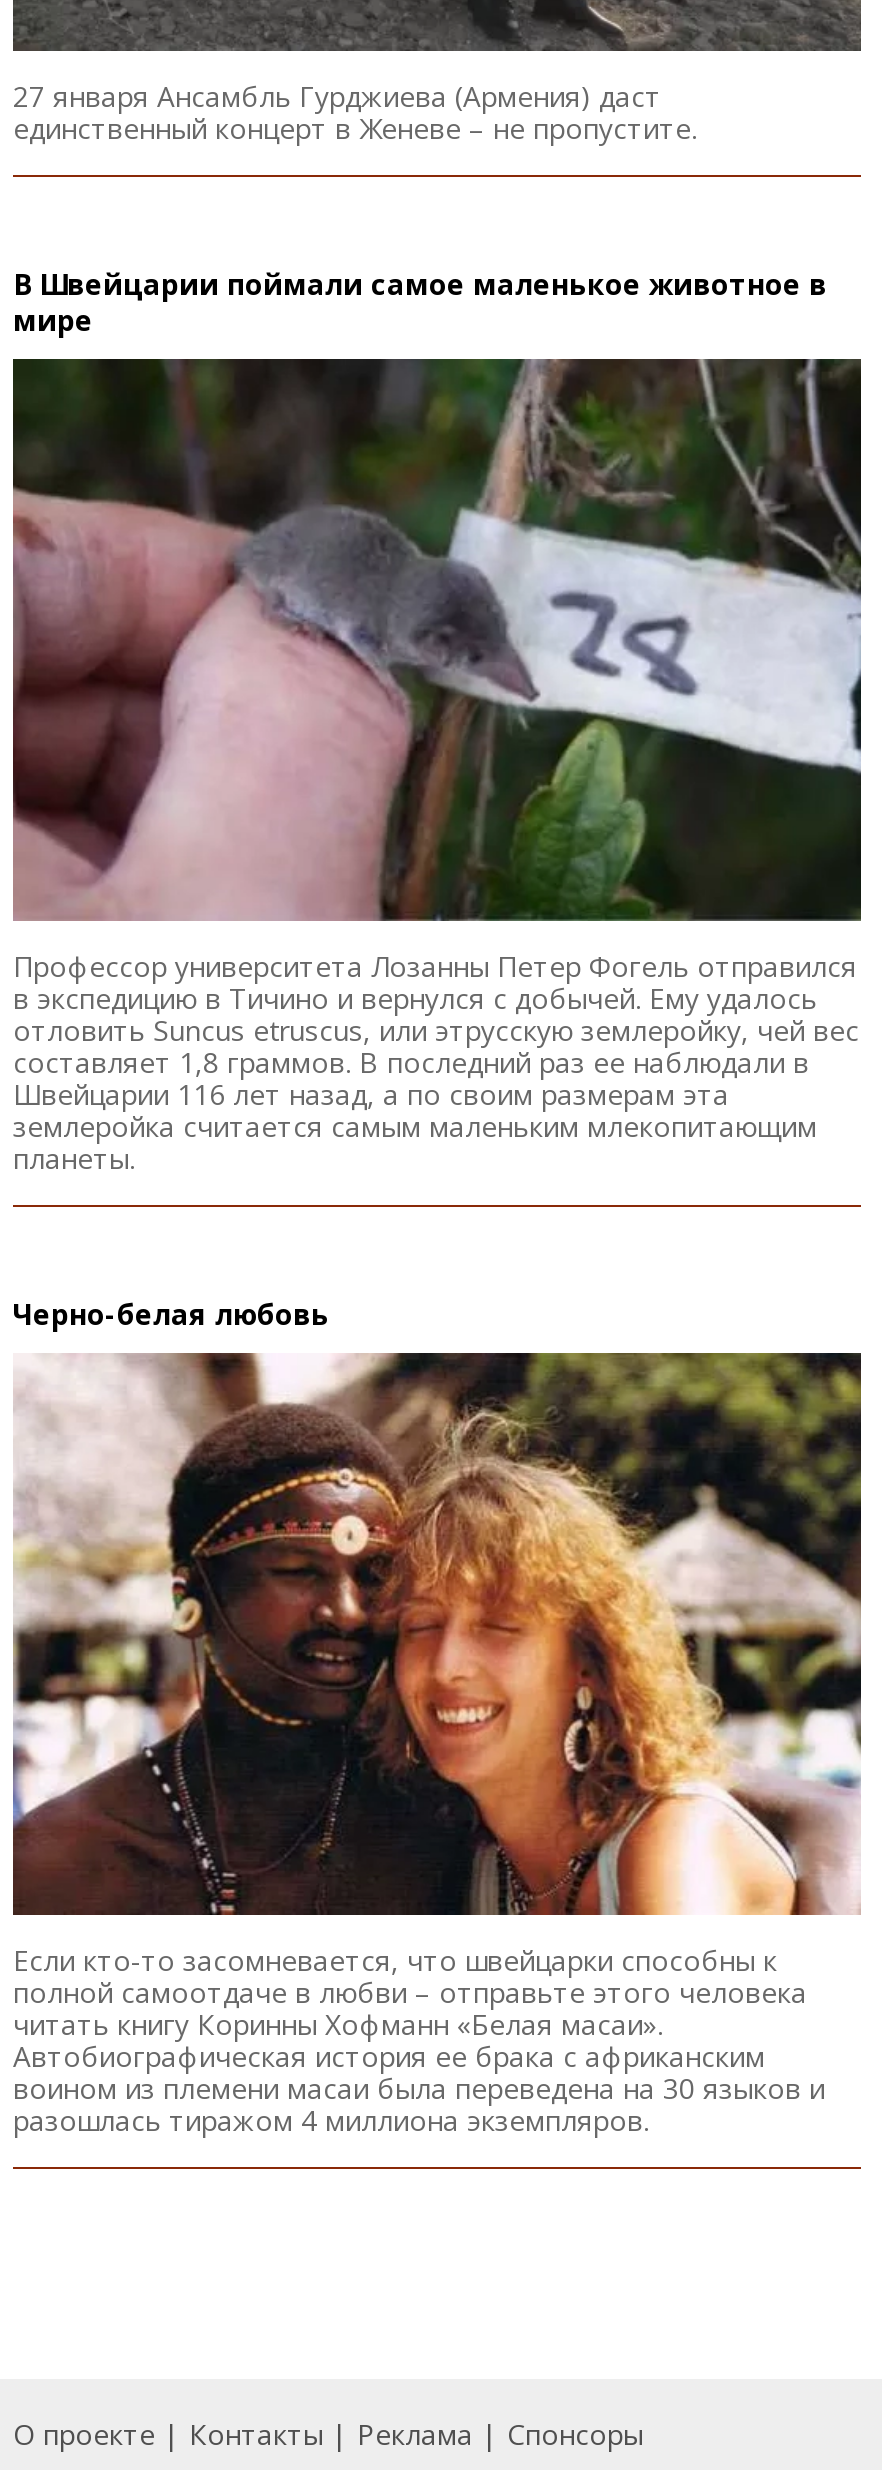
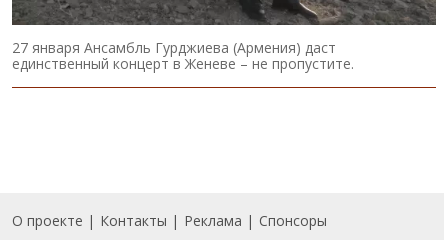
- В Швейцарии поймали самое маленькое животное в
- мире

- [image]
- Профессор университета Лозанны Петер Фогель отправился
- в экспедицию в Тичино и вернулся с добычей. Ему удалось
- отловить Suncus etruscus, или этрусскую землеройку, чей вес
- составляет 1,8 граммов. В последний раз ее наблюдали в
- Швейцарии 116 лет назад, а по своим размерам эта
- землеройка считается самым маленьким млекопитающим
- планеты.

- Черно-белая любовь

- [image]
- Если кто-то засомневается, что швейцарки способны к
- полной самоотдаче в любви – отправьте этого человека
- читать книгу Коринны Хофманн «Белая масаи».
- Автобиографическая история ее брака с африканским
- воином из племени масаи была переведена на 30 языков и
- разошлась тиражом 4 миллиона экземпляров.
